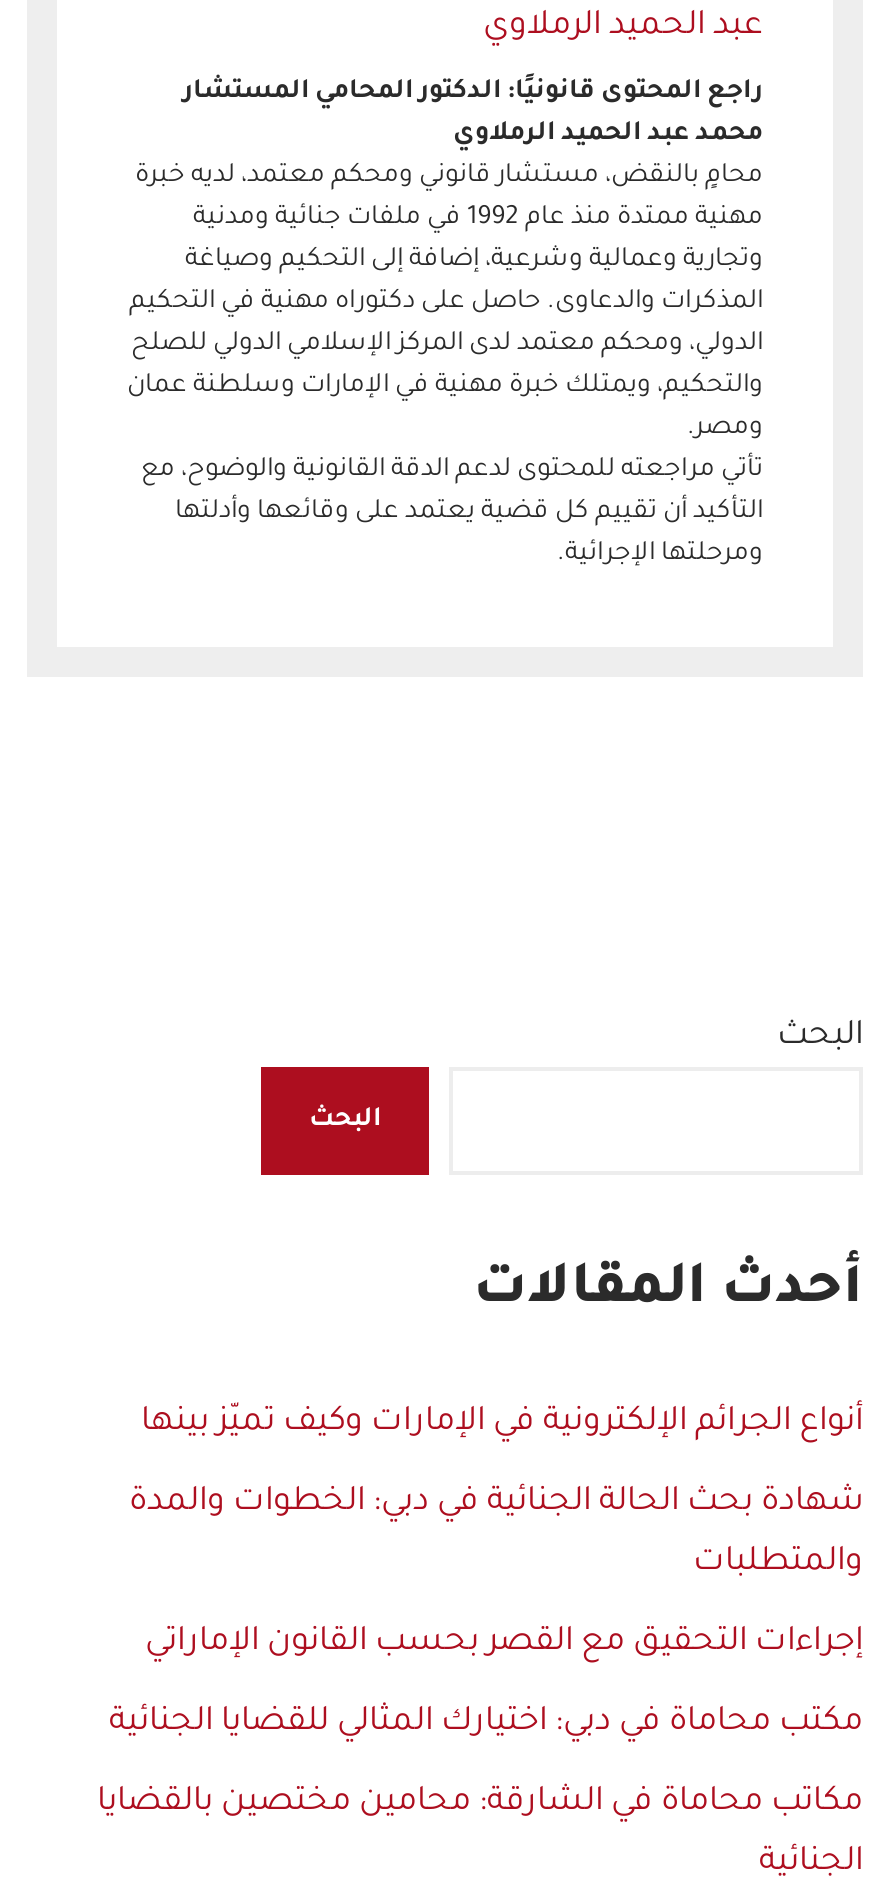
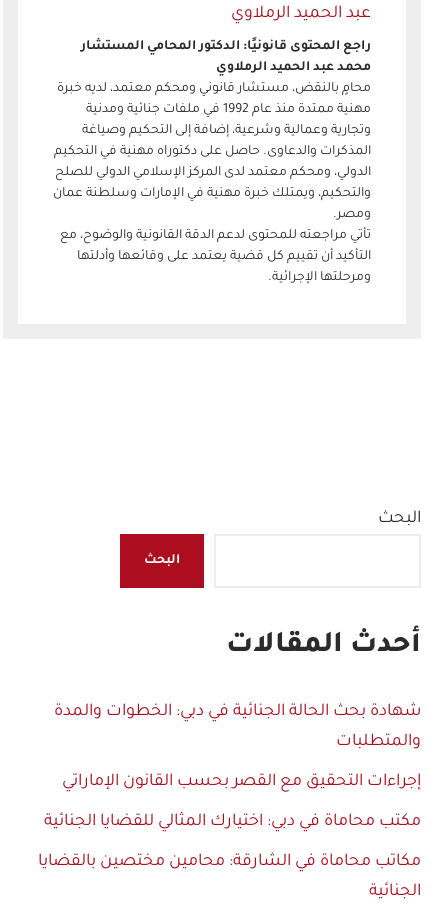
- أنواع الجرائم الإلكترونية في الإمارات وكيف تميّز بينها
